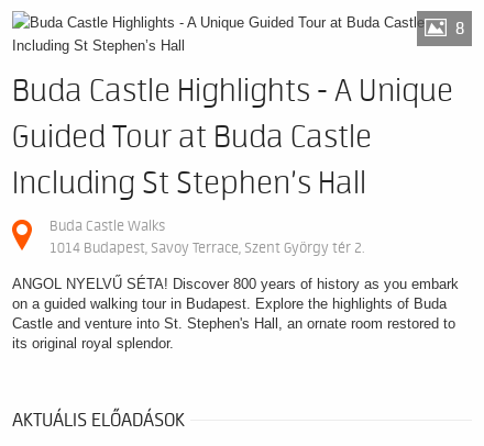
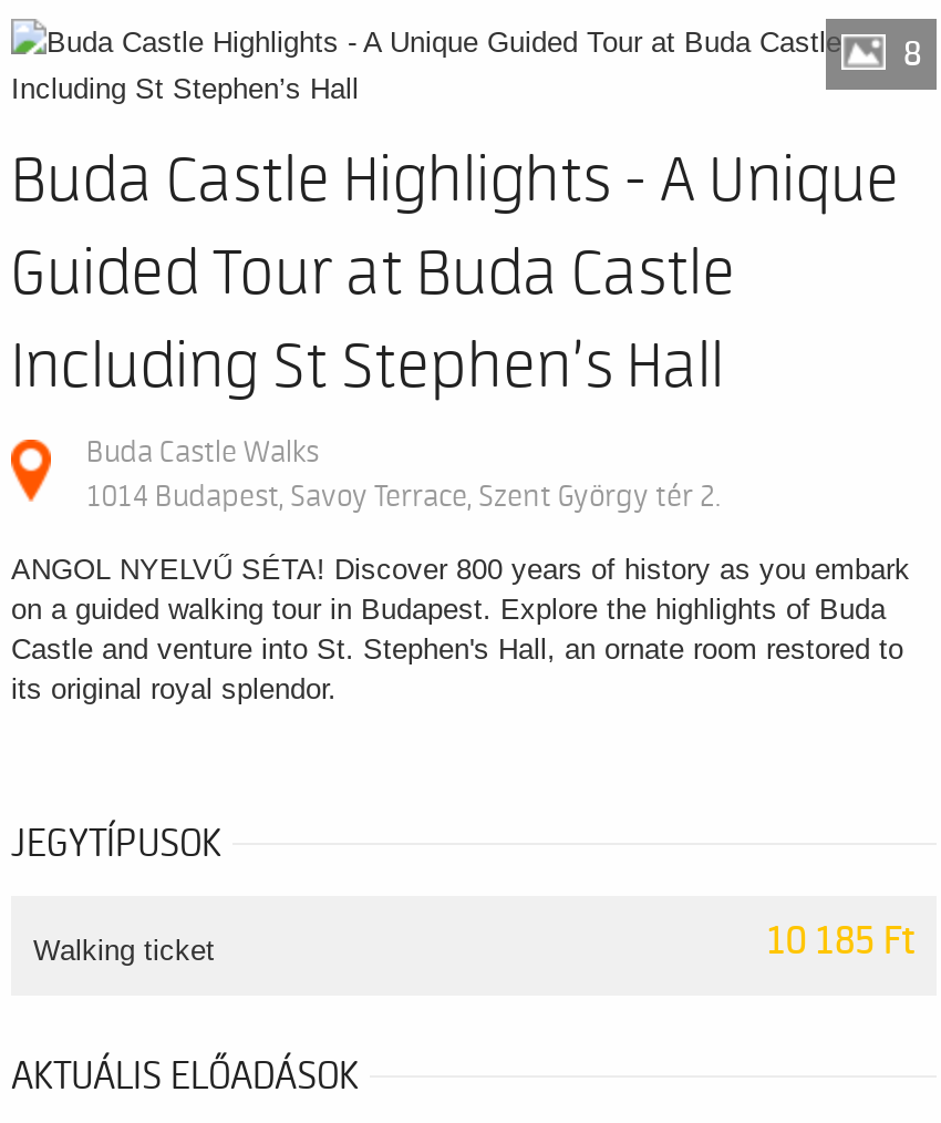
+ JEGYTÍPUSOK
+ 10 185 Ft
+ Walking ticket
